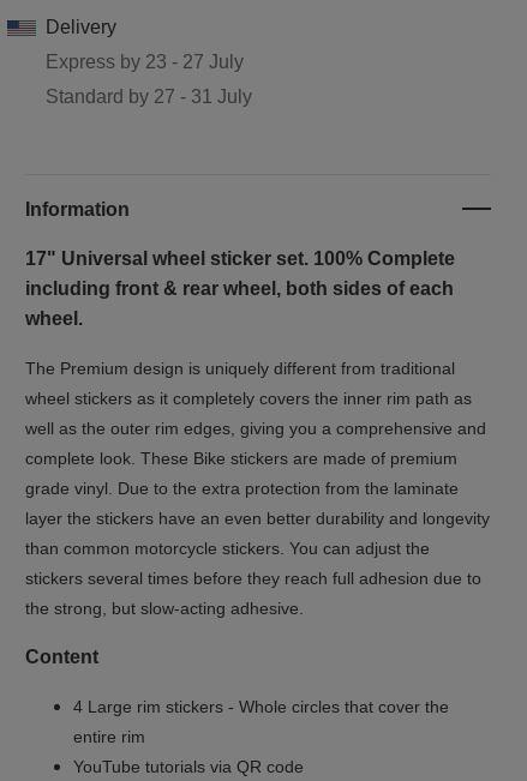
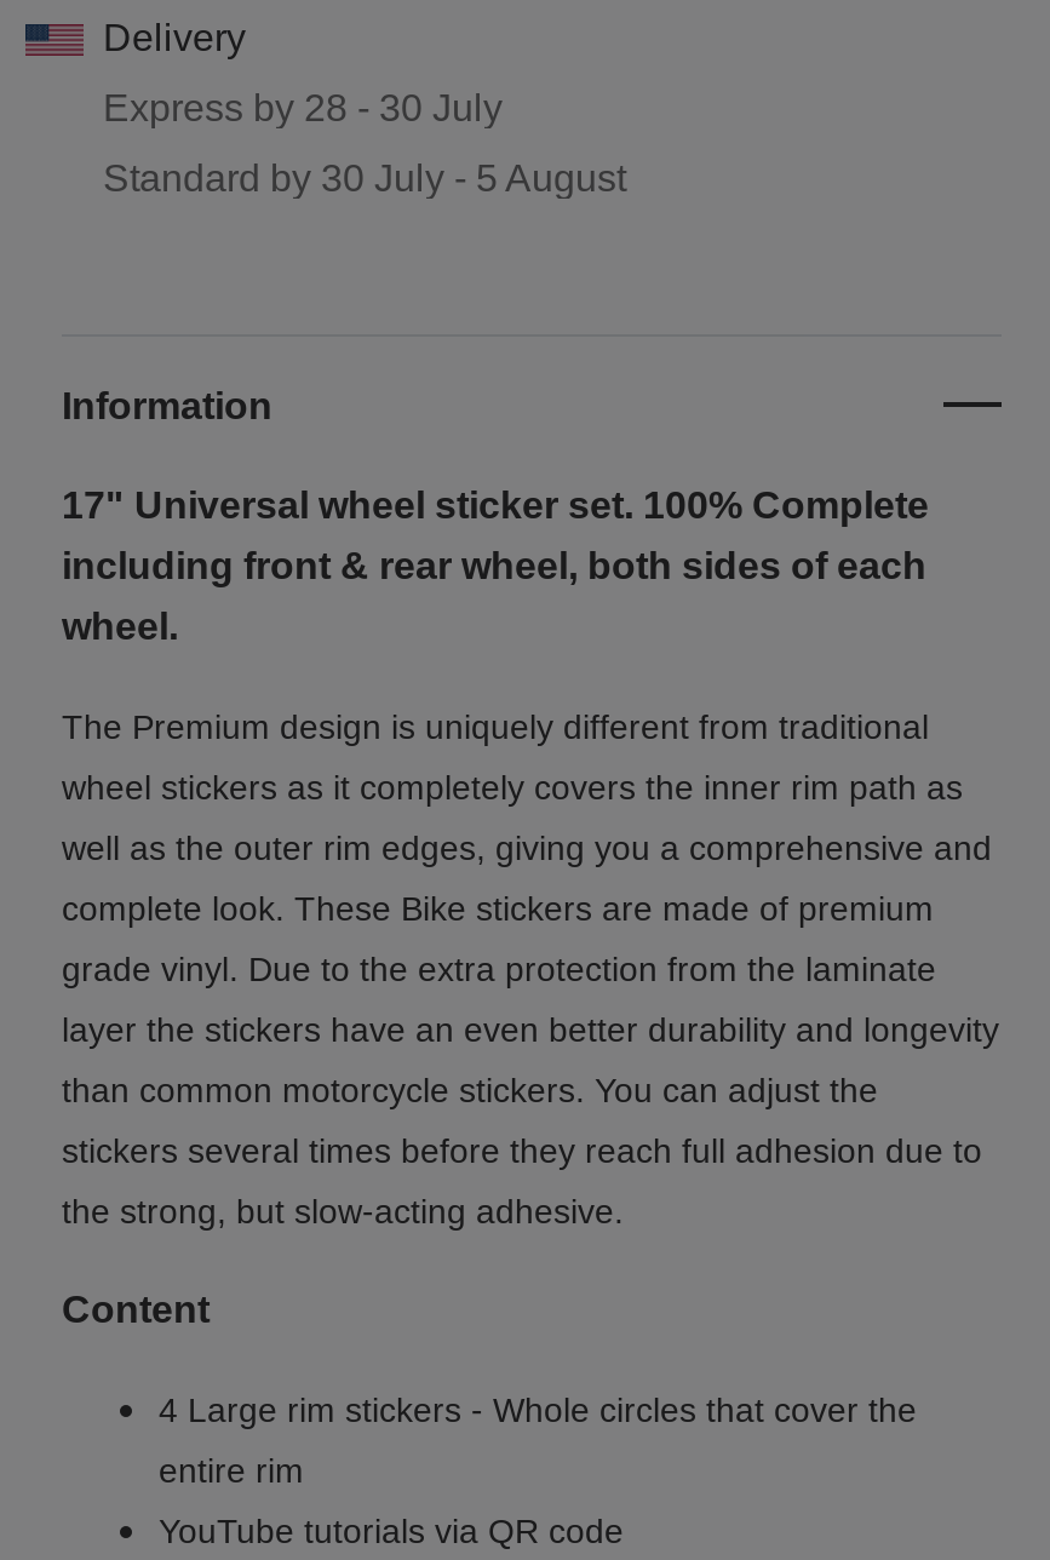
- Express by 23 - 27 July
+ Express by 28 - 30 July

- Standard by 27 - 31 July
+ Standard by 30 July - 5 August
